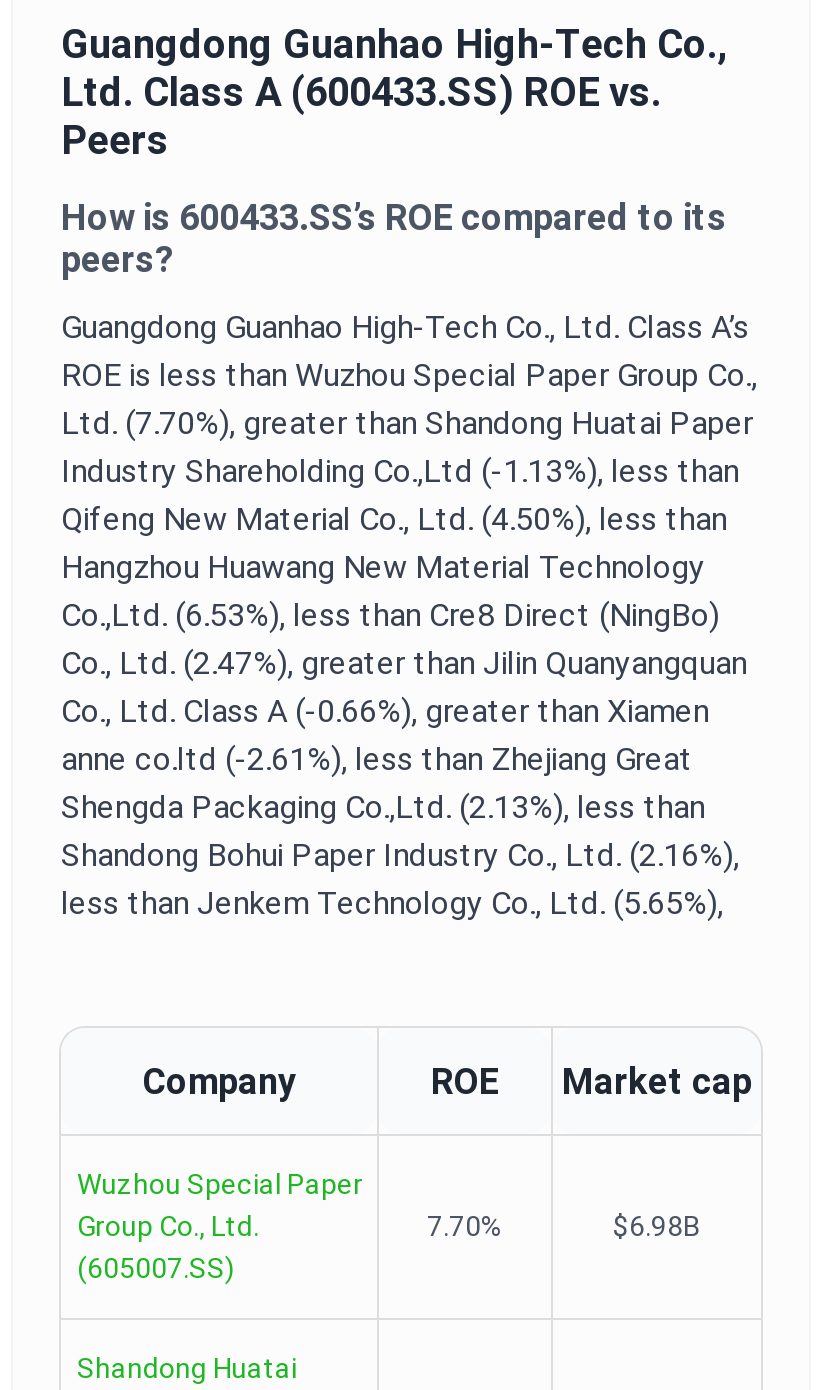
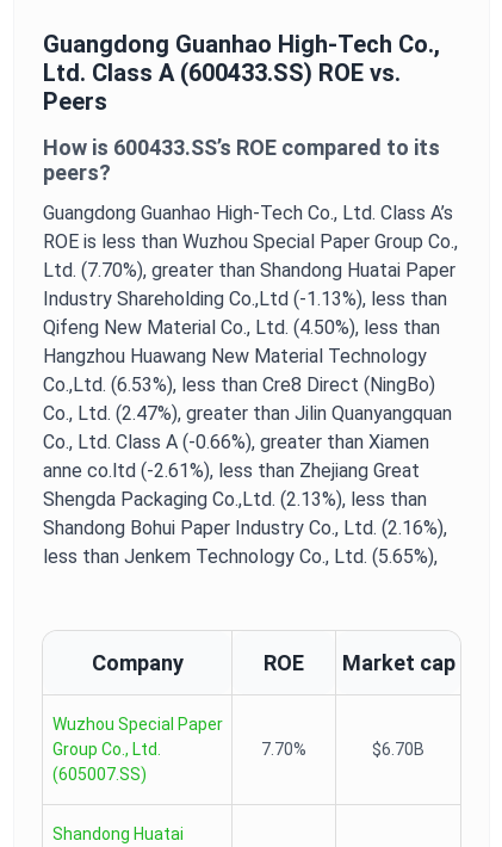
- $6.98B
+ $6.70B
